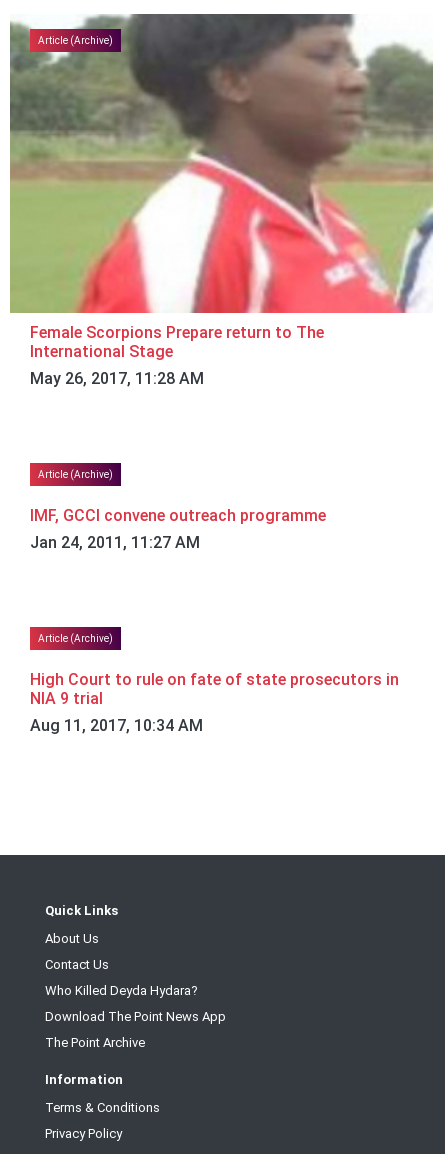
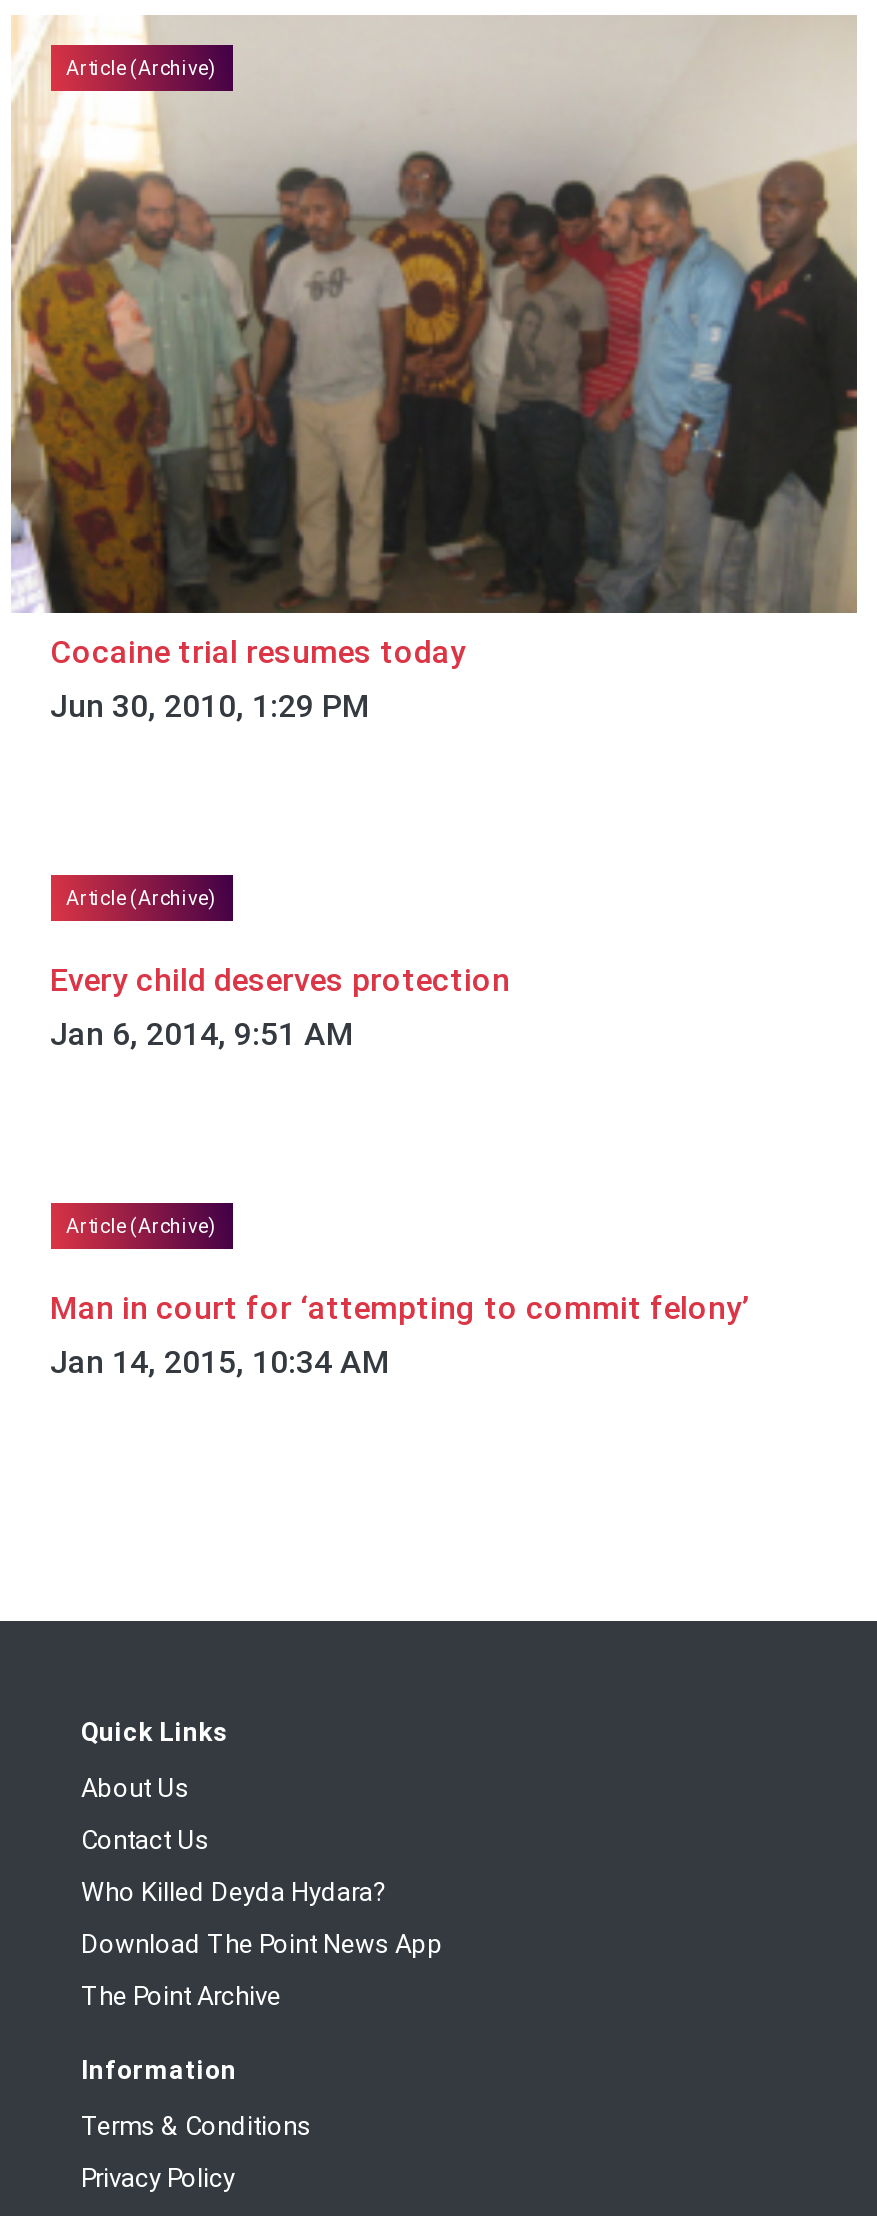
- [image]
- Female Scorpions Prepare return to The
- International Stage
- May 26, 2017, 11:28 AM
+ [image]
+ Cocaine trial resumes today
+ Jun 30, 2010, 1:29 PM

- IMF, GCCI convene outreach programme
- Jan 24, 2011, 11:27 AM
+ Every child deserves protection
+ Jan 6, 2014, 9:51 AM

- High Court to rule on fate of state prosecutors in
- NIA 9 trial
- Aug 11, 2017, 10:34 AM
+ Man in court for ‘attempting to commit felony’
+ Jan 14, 2015, 10:34 AM
